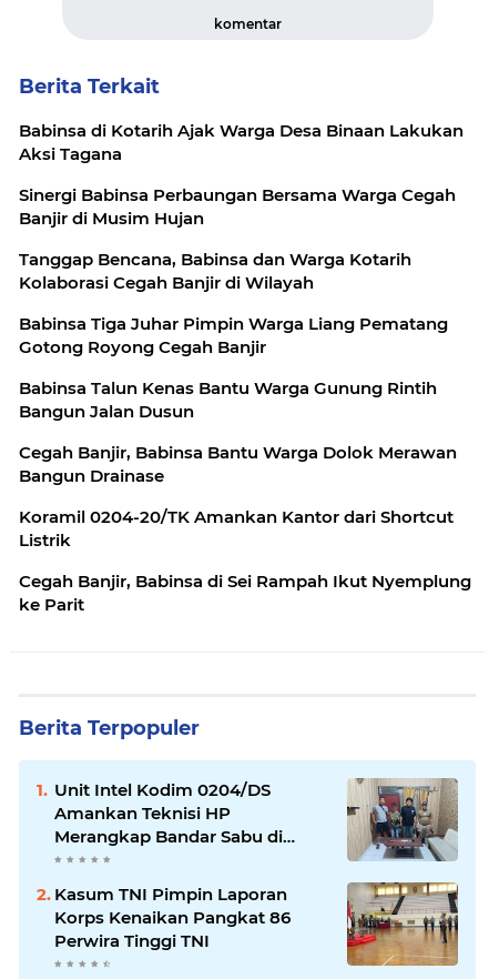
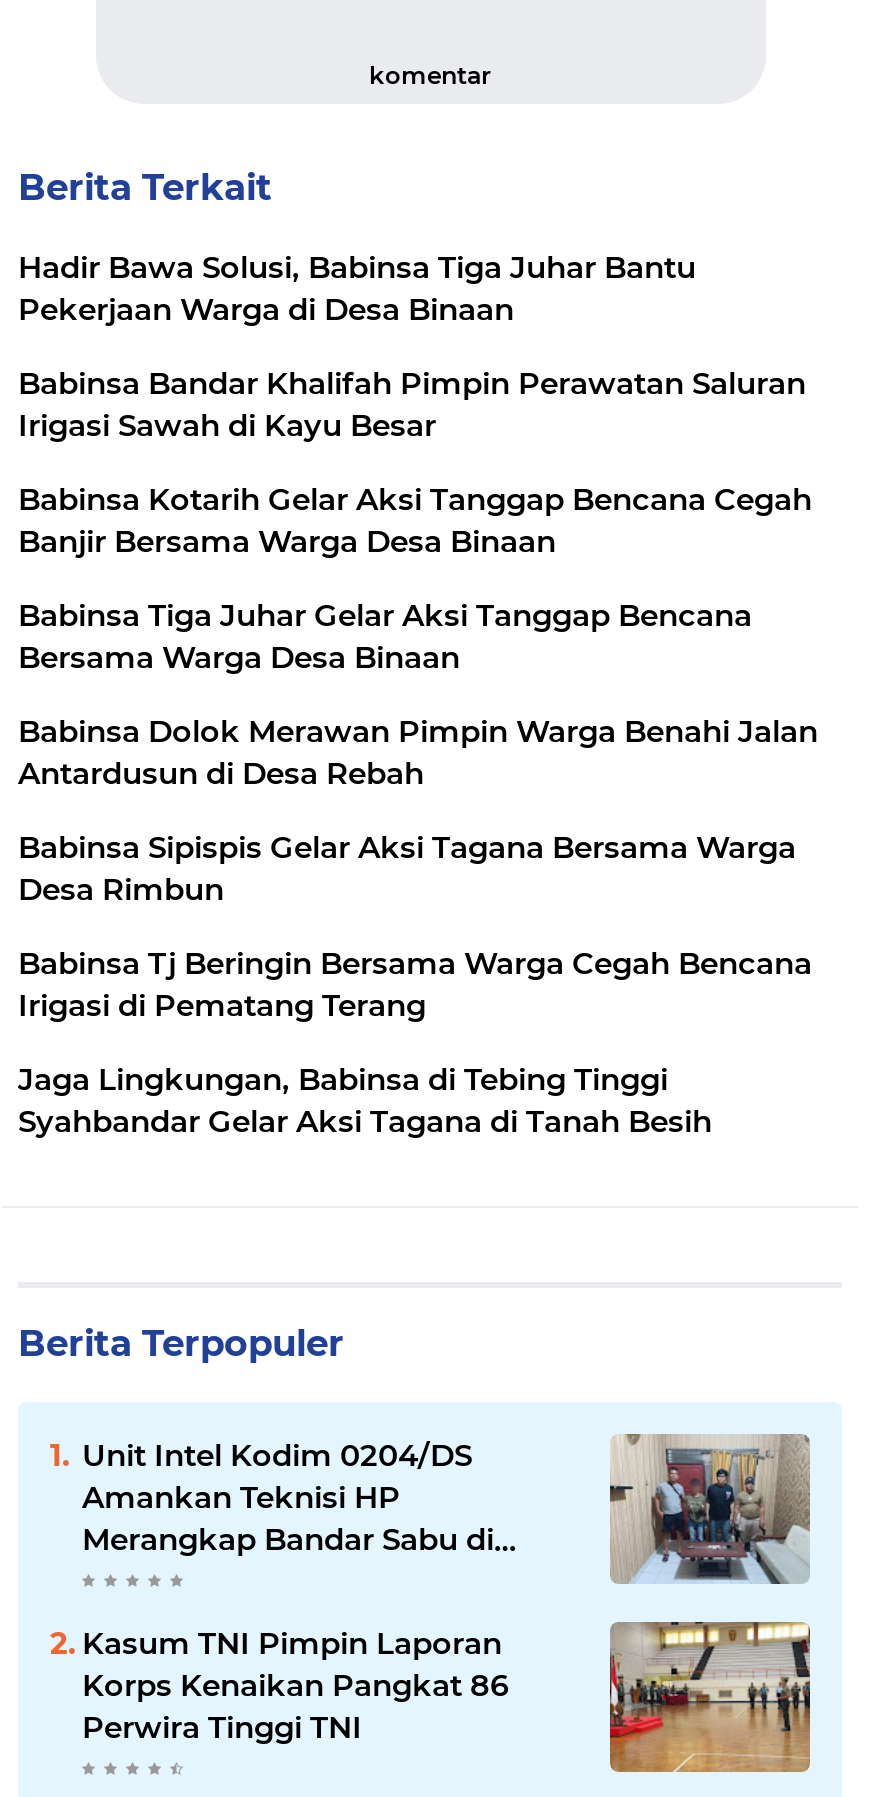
- Babinsa di Kotarih Ajak Warga Desa Binaan Lakukan
- Aksi Tagana
+ Hadir Bawa Solusi, Babinsa Tiga Juhar Bantu
+ Pekerjaan Warga di Desa Binaan

- Sinergi Babinsa Perbaungan Bersama Warga Cegah
- Banjir di Musim Hujan
+ Babinsa Bandar Khalifah Pimpin Perawatan Saluran
+ Irigasi Sawah di Kayu Besar

- Tanggap Bencana, Babinsa dan Warga Kotarih
- Kolaborasi Cegah Banjir di Wilayah
+ Babinsa Kotarih Gelar Aksi Tanggap Bencana Cegah
+ Banjir Bersama Warga Desa Binaan

- Babinsa Tiga Juhar Pimpin Warga Liang Pematang
- Gotong Royong Cegah Banjir
+ Babinsa Tiga Juhar Gelar Aksi Tanggap Bencana
+ Bersama Warga Desa Binaan

- Babinsa Talun Kenas Bantu Warga Gunung Rintih
- Bangun Jalan Dusun
+ Babinsa Dolok Merawan Pimpin Warga Benahi Jalan
+ Antardusun di Desa Rebah

- Cegah Banjir, Babinsa Bantu Warga Dolok Merawan
- Bangun Drainase
+ Babinsa Sipispis Gelar Aksi Tagana Bersama Warga
+ Desa Rimbun

- Koramil 0204-20/TK Amankan Kantor dari Shortcut
- Listrik
+ Babinsa Tj Beringin Bersama Warga Cegah Bencana
+ Irigasi di Pematang Terang

- Cegah Banjir, Babinsa di Sei Rampah Ikut Nyemplung
- ke Parit
+ Jaga Lingkungan, Babinsa di Tebing Tinggi
+ Syahbandar Gelar Aksi Tagana di Tanah Besih
